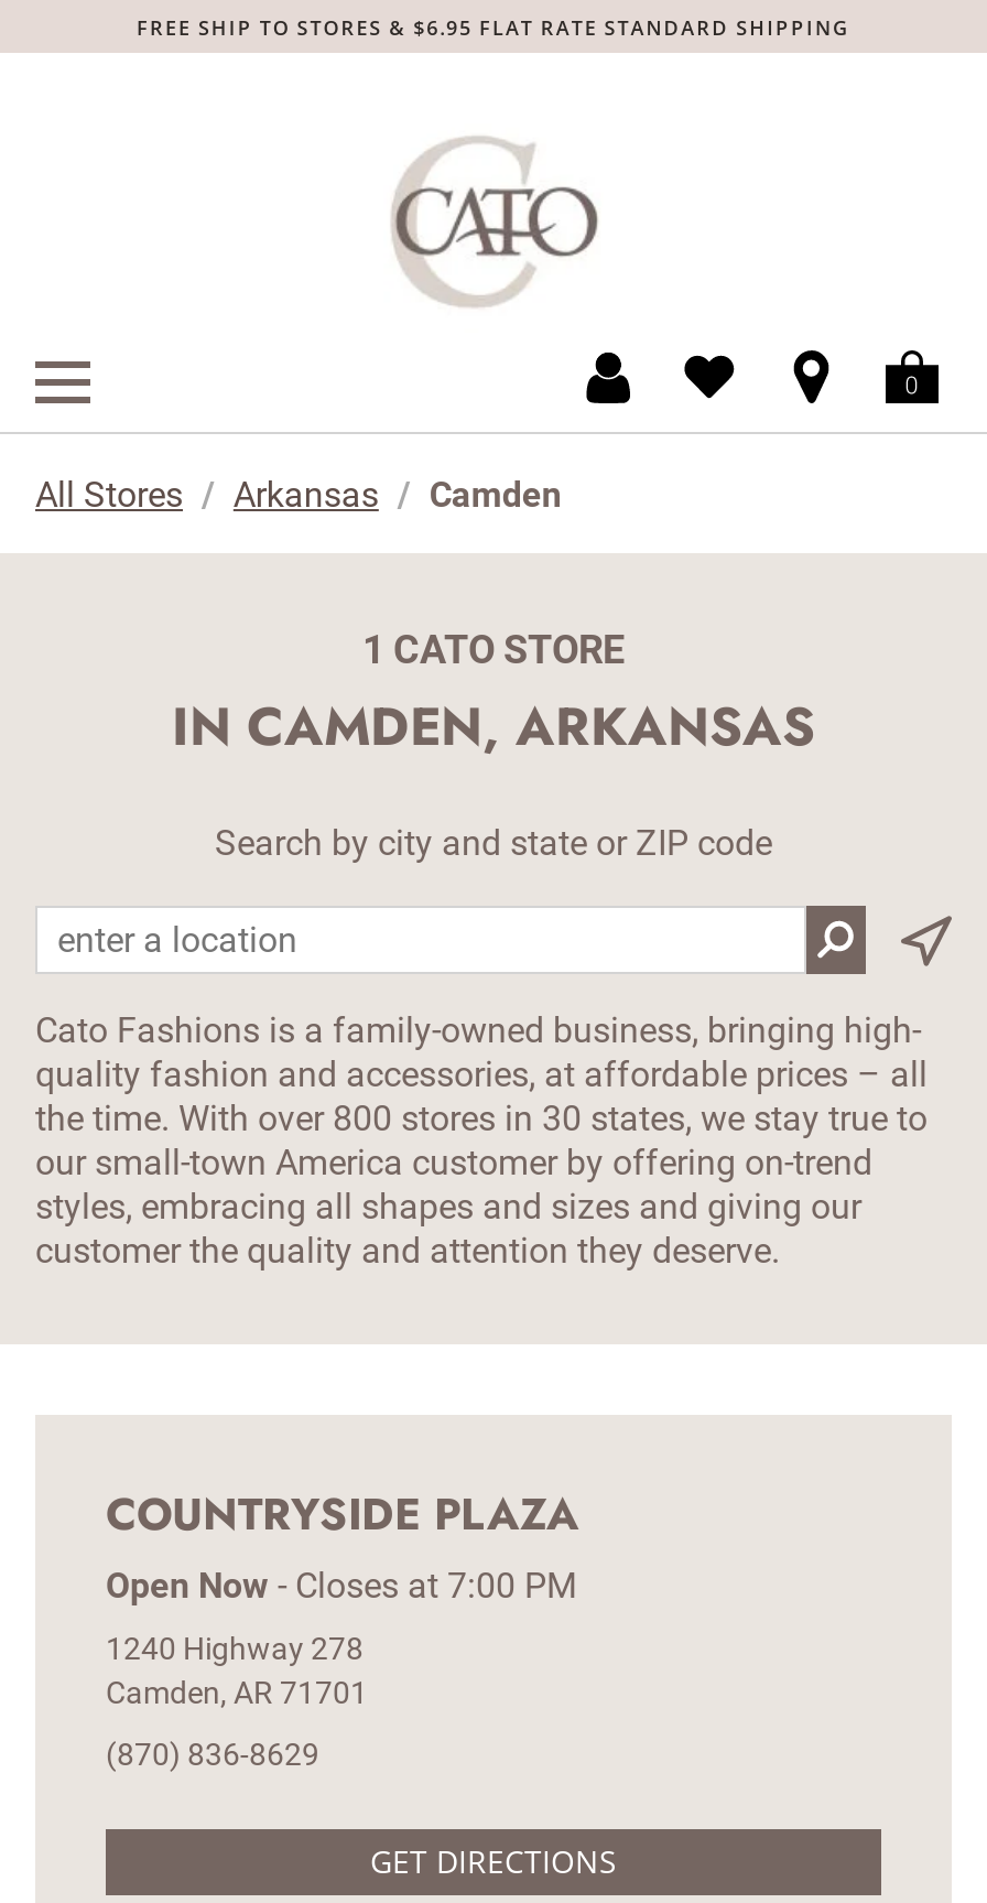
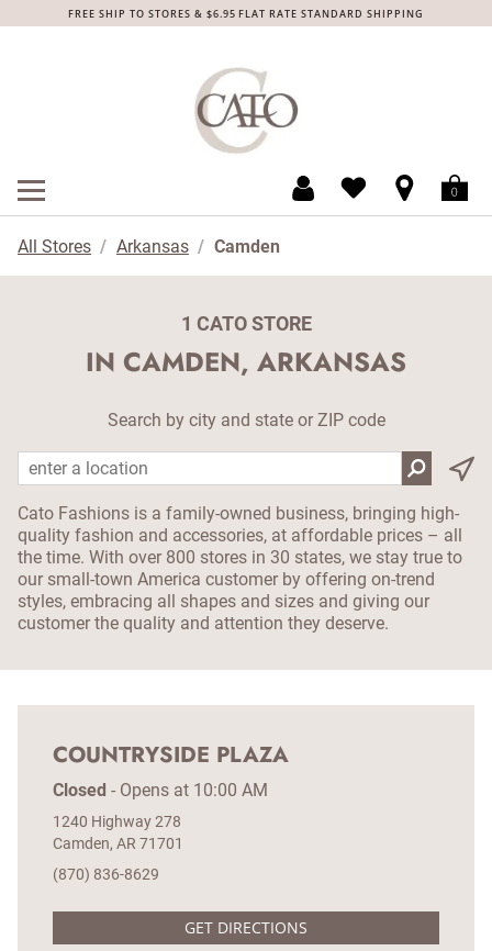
- Open Now - Closes at 7:00 PM
+ Closed - Opens at 10:00 AM
